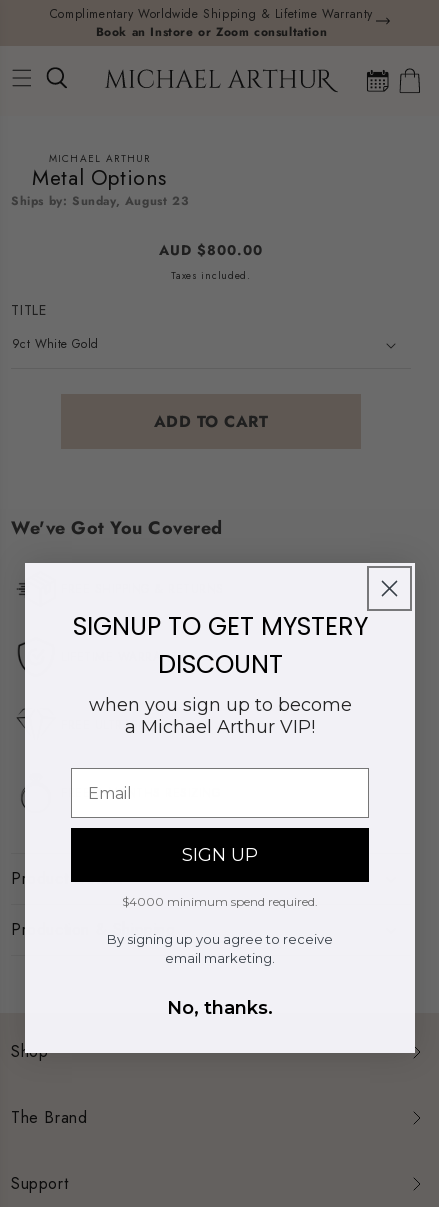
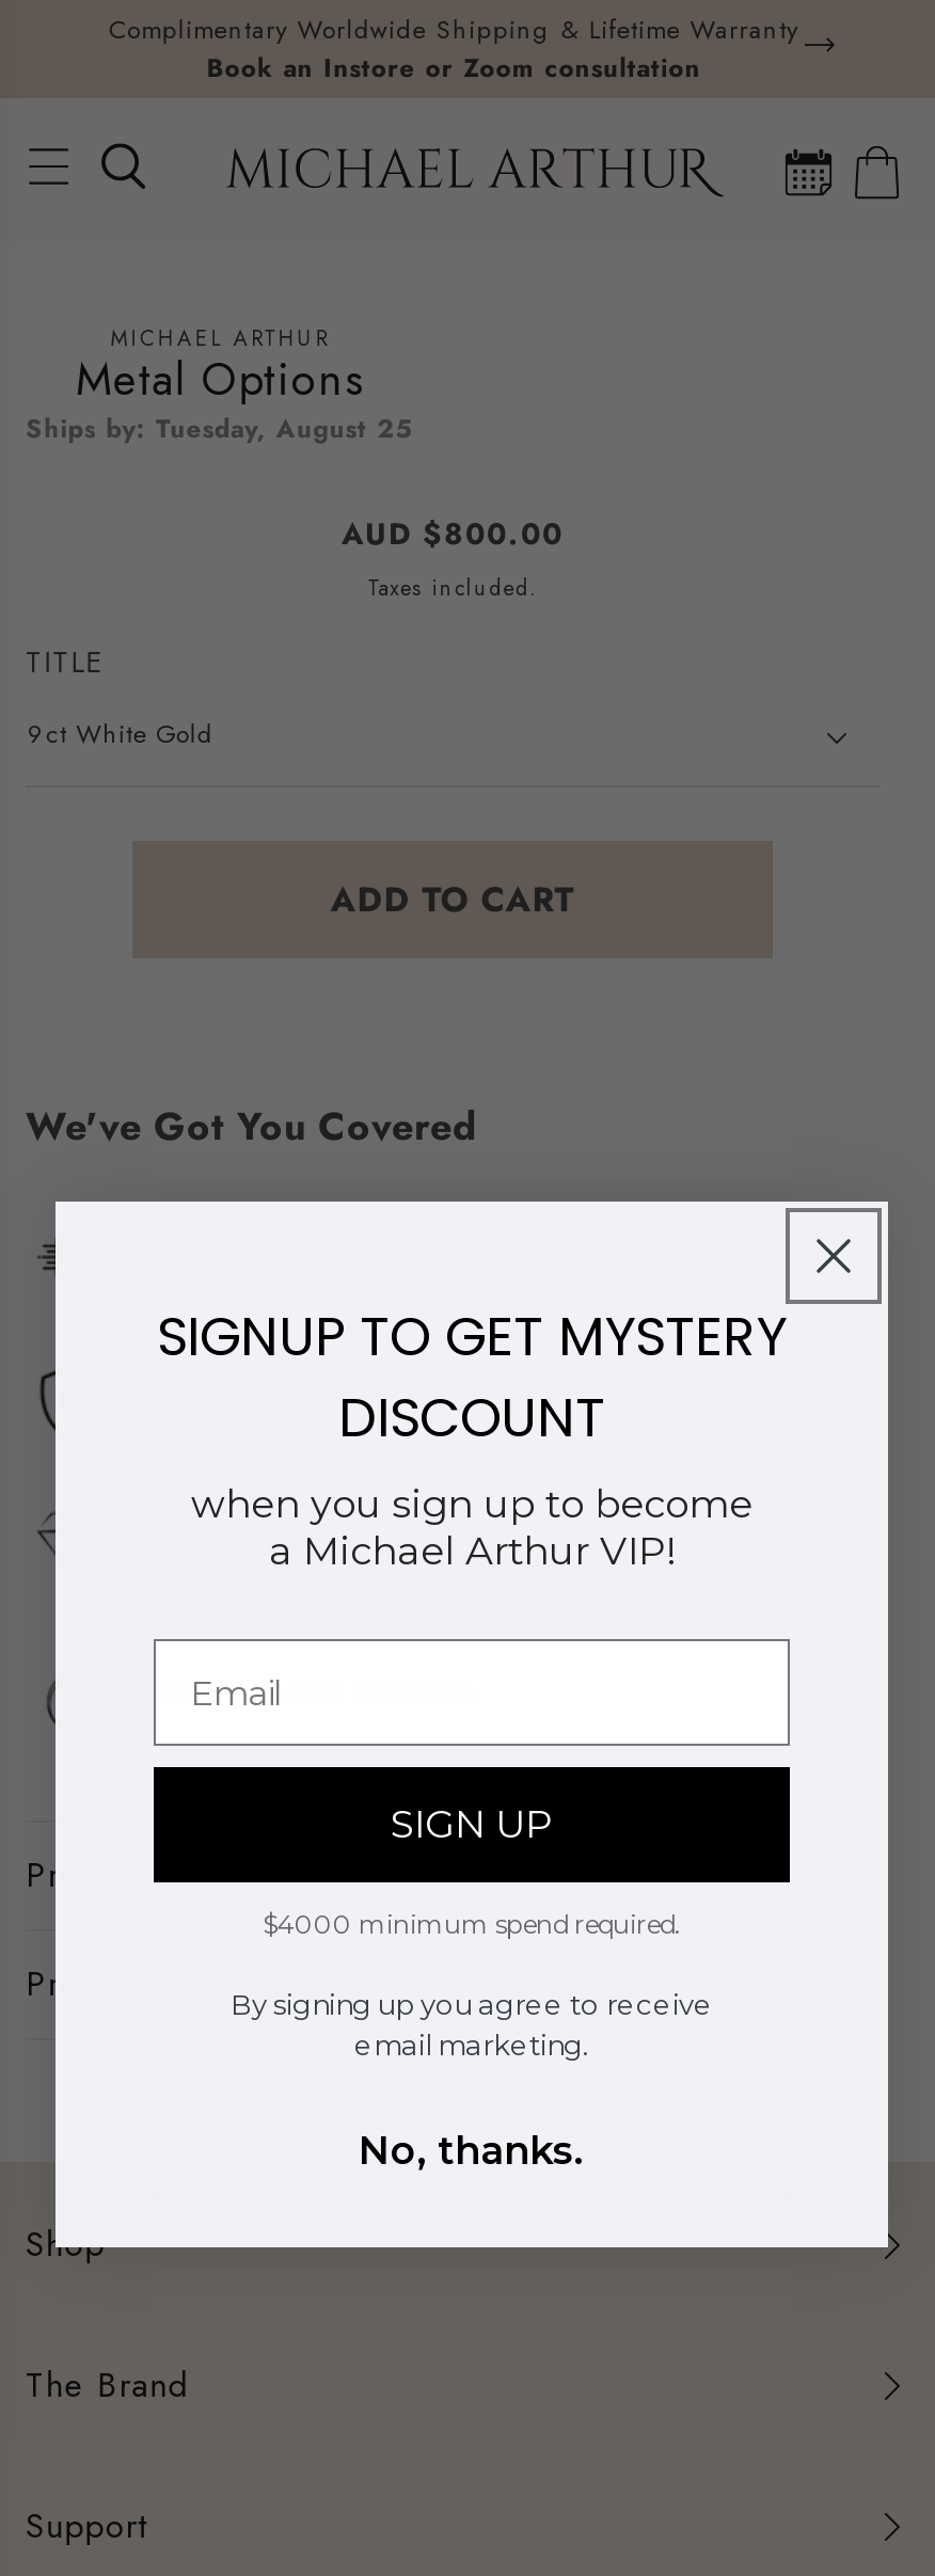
- Ships by: Sunday, August 23
+ Ships by: Tuesday, August 25
